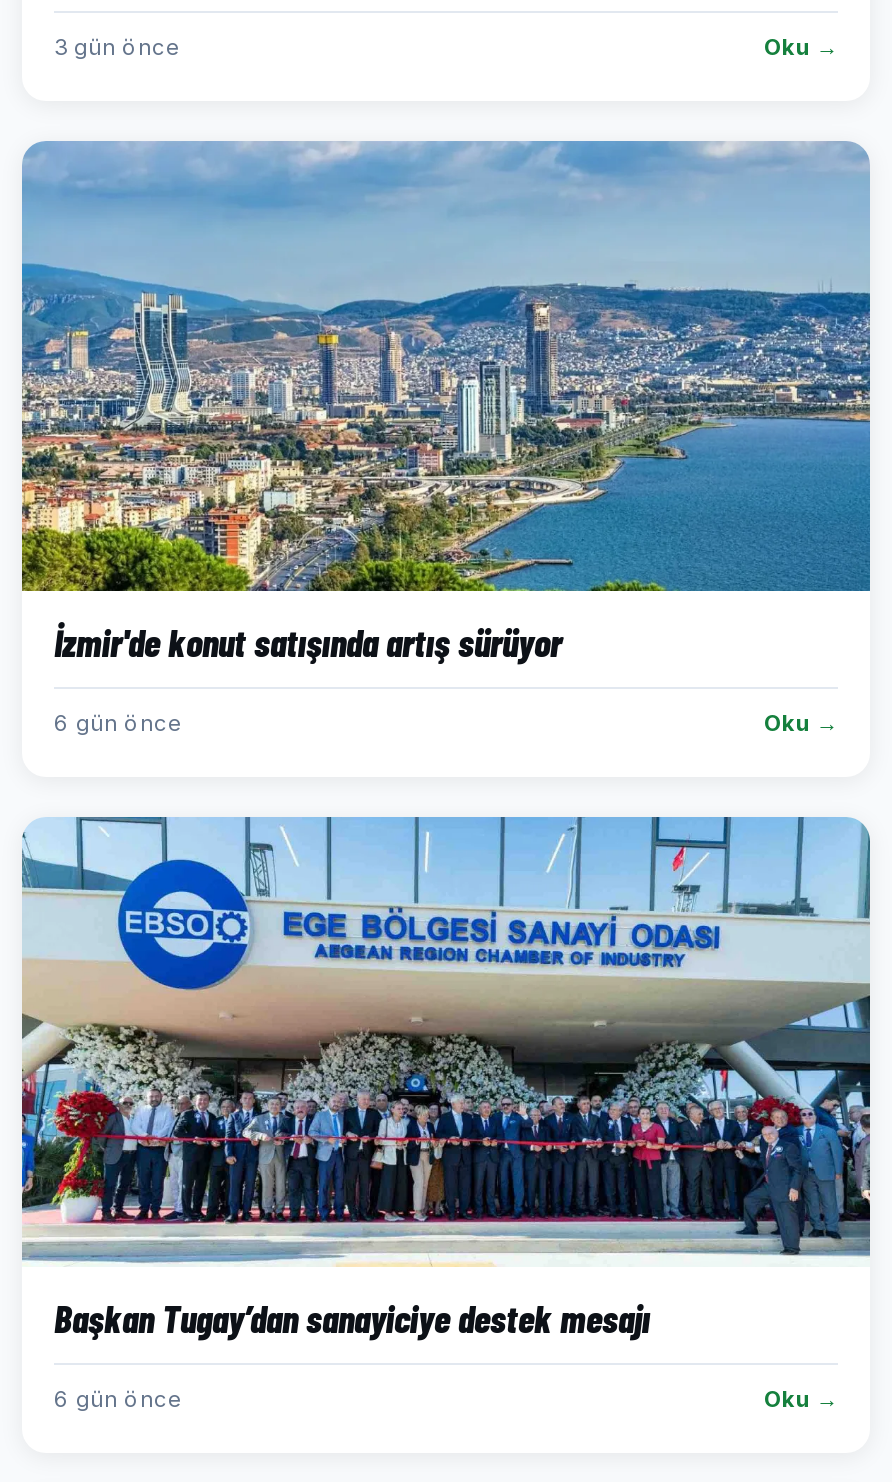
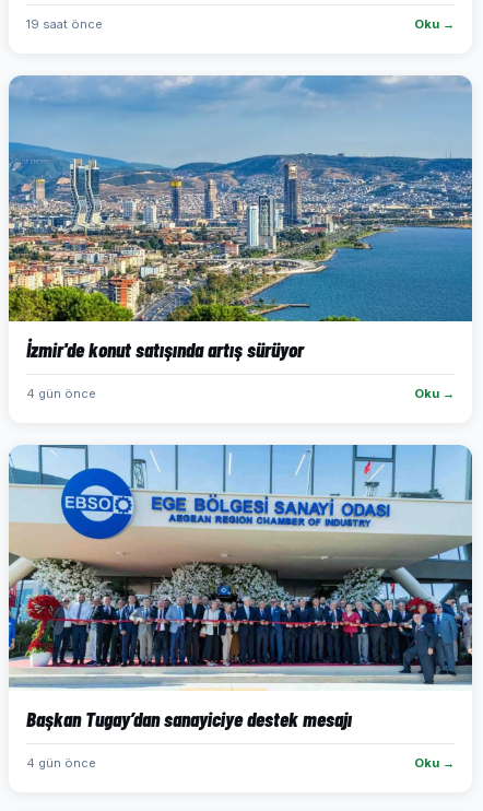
- 3 gün önce
+ 19 saat önce

- 6 gün önce
+ 4 gün önce

- 6 gün önce
+ 4 gün önce
